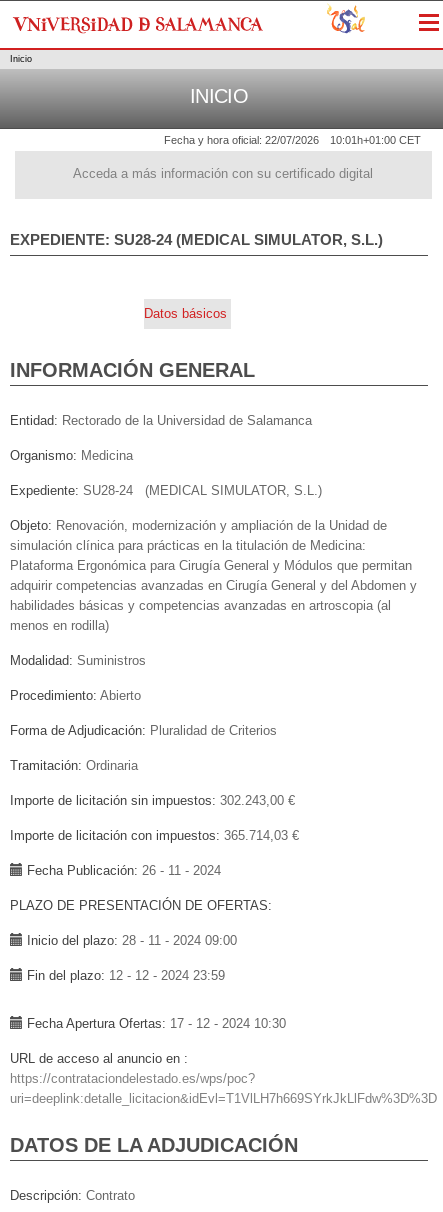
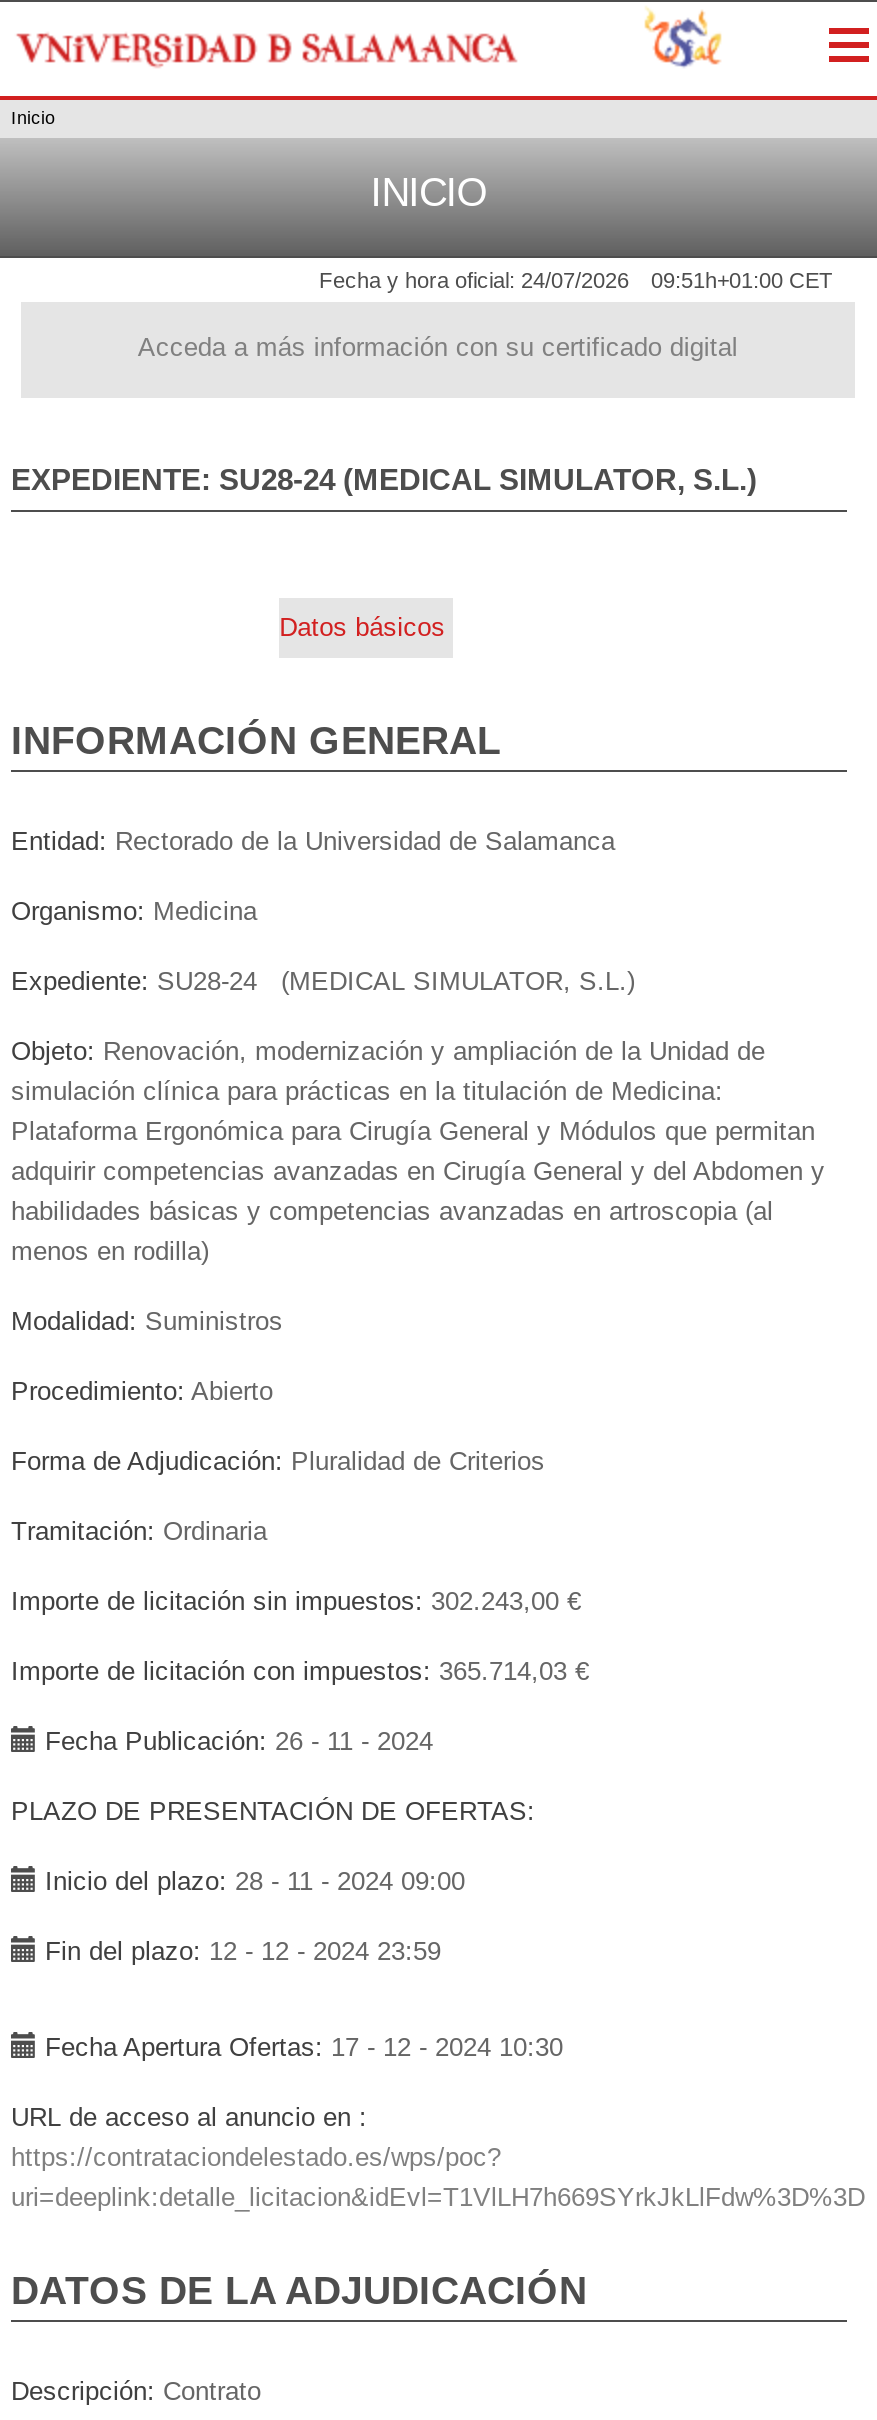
- Fecha y hora oficial: 22/07/2026
+ Fecha y hora oficial: 24/07/2026

- 10:01h+01:00 CET
+ 09:51h+01:00 CET
